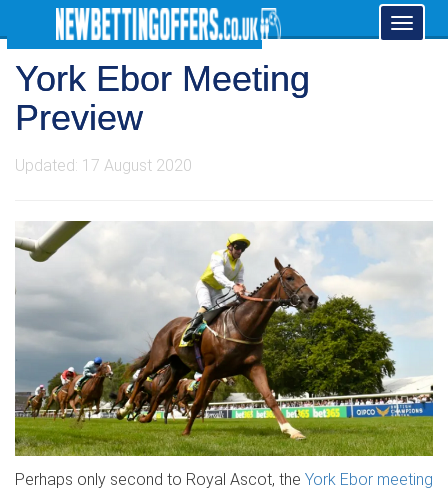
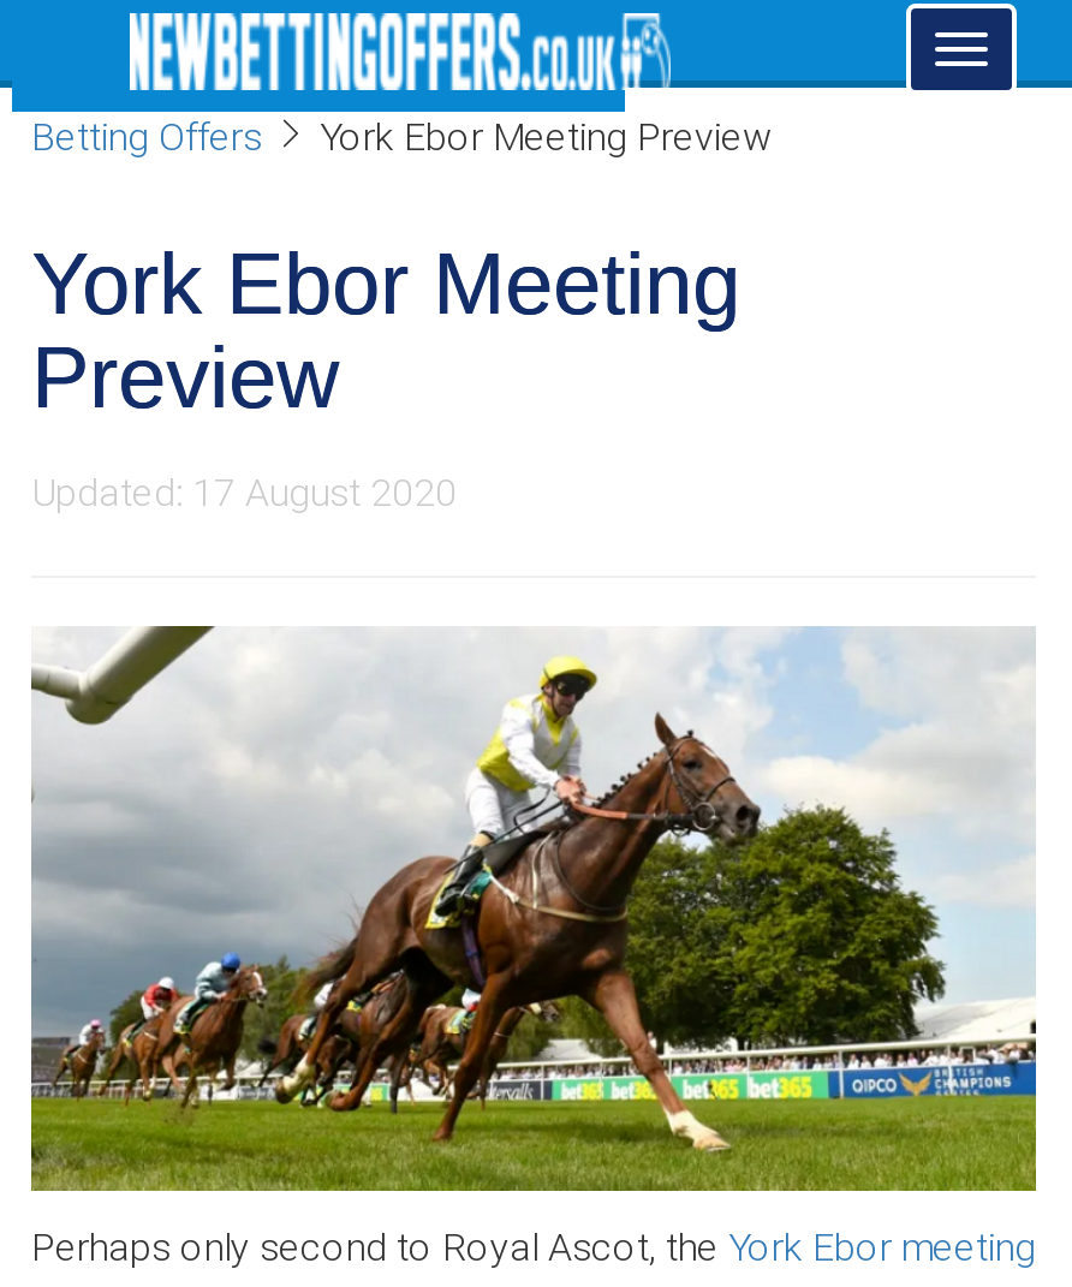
+ Betting Offers
+ York Ebor Meeting Preview
